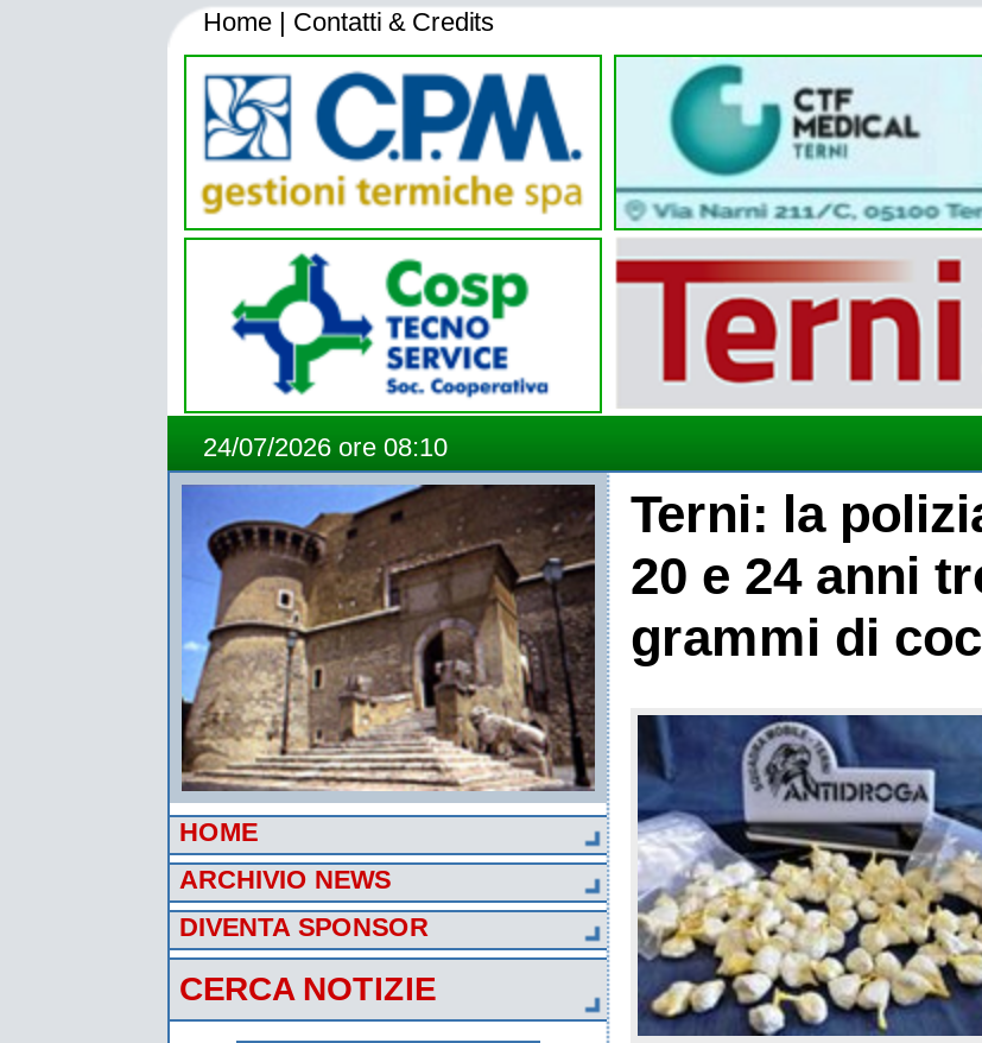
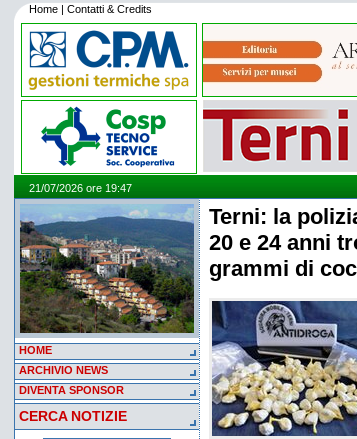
- [image]
+ [image]

- 24/07/2026 ore 08:10
+ 21/07/2026 ore 19:47

- [image]
+ [image]
